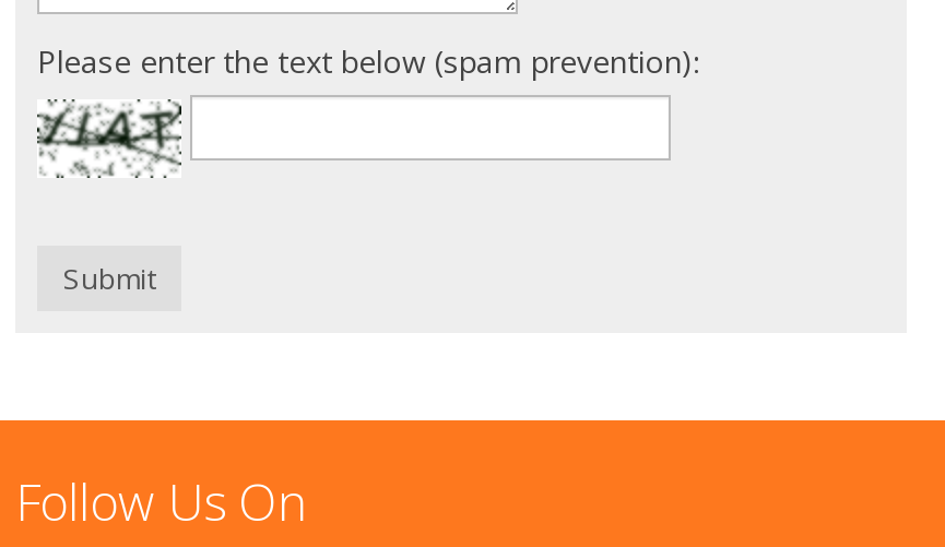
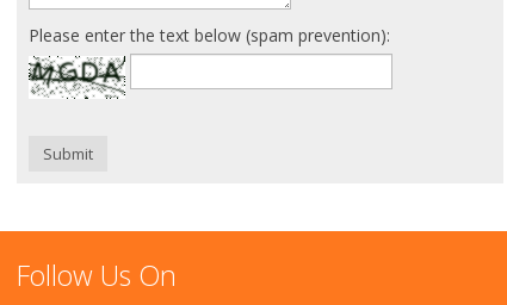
- [image]
+ [image]
